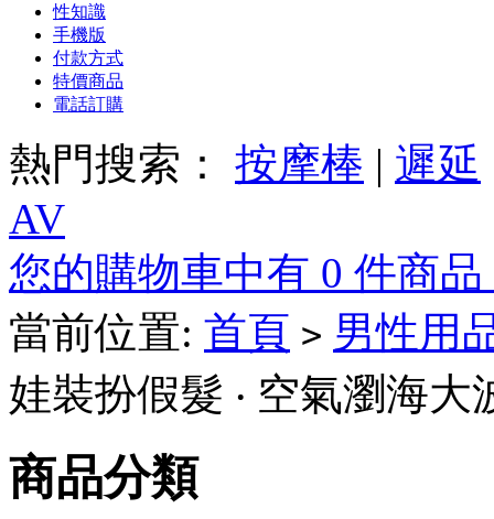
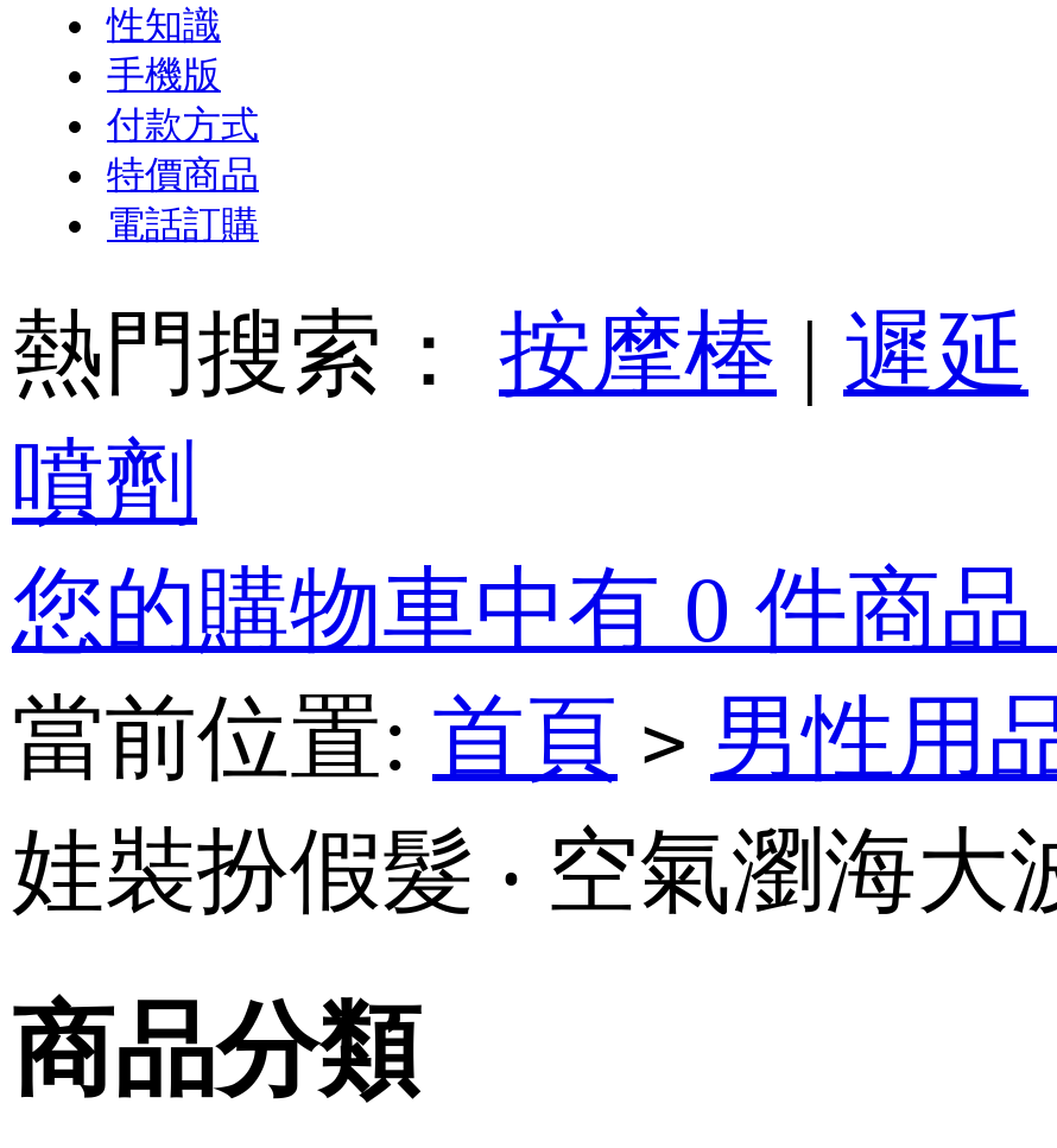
- AV
+ 噴劑
